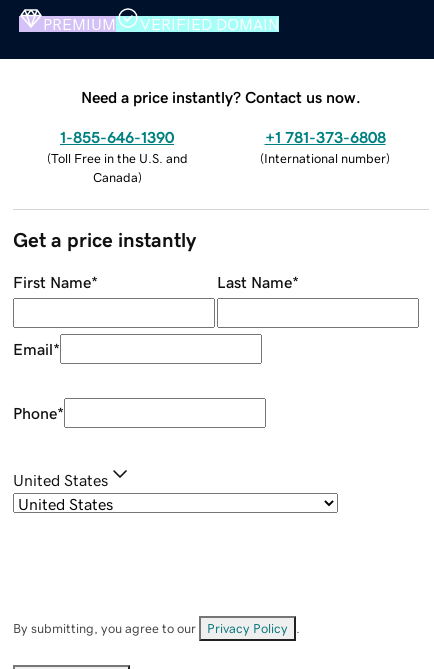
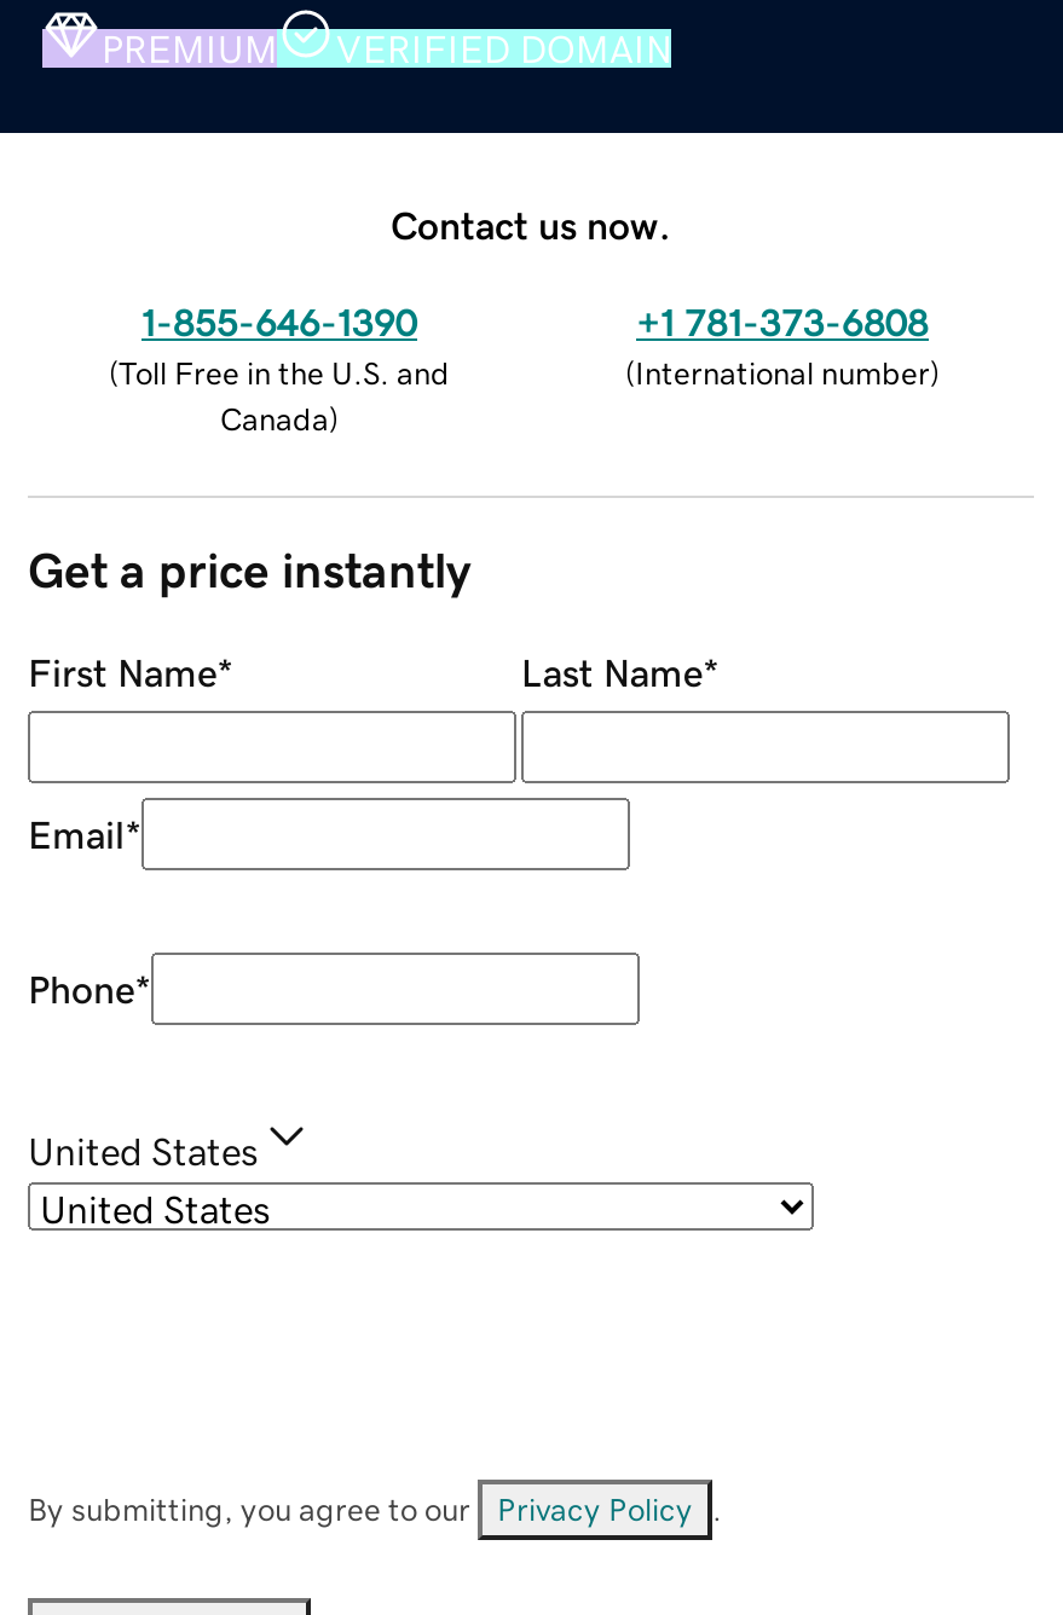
- Need a price instantly? Contact us now.
+ Contact us now.
